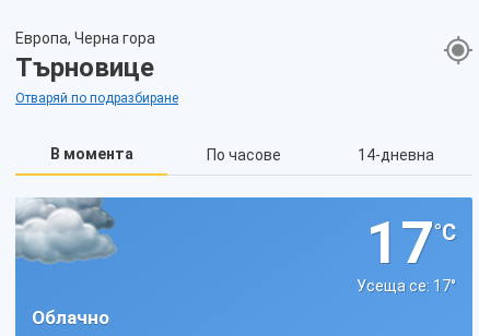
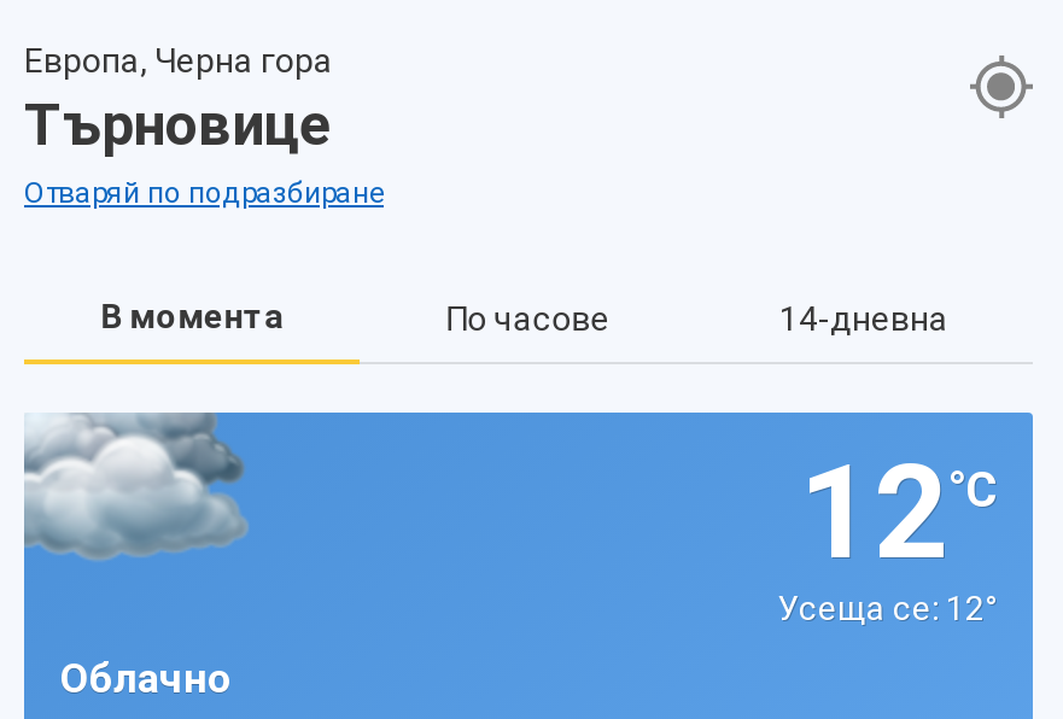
- 17°C
+ 12°C

- Усеща се: 17°
+ Усеща се: 12°
